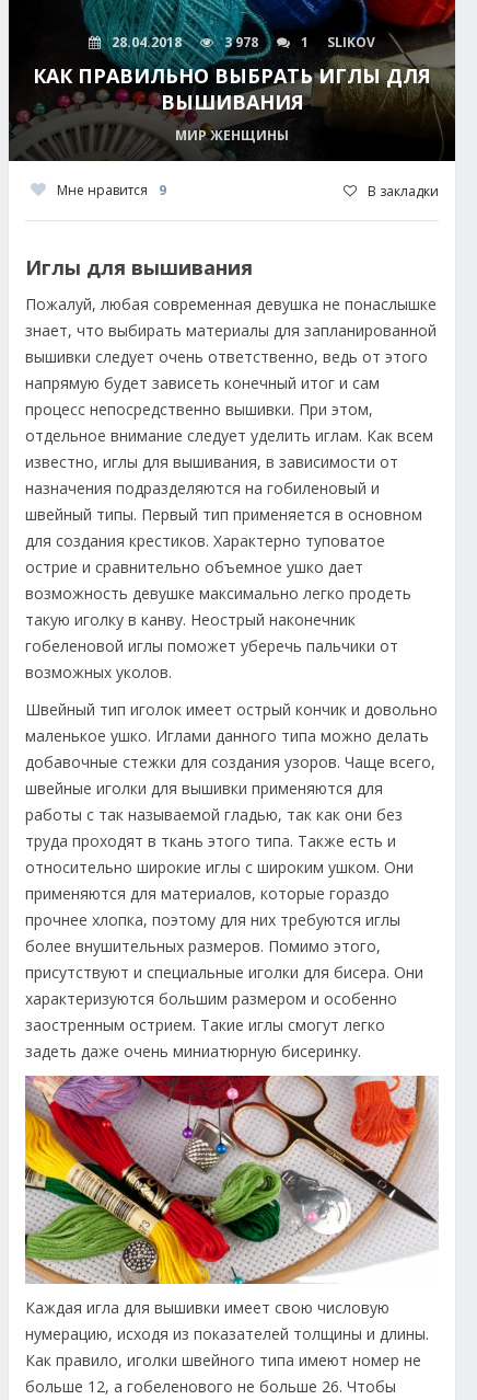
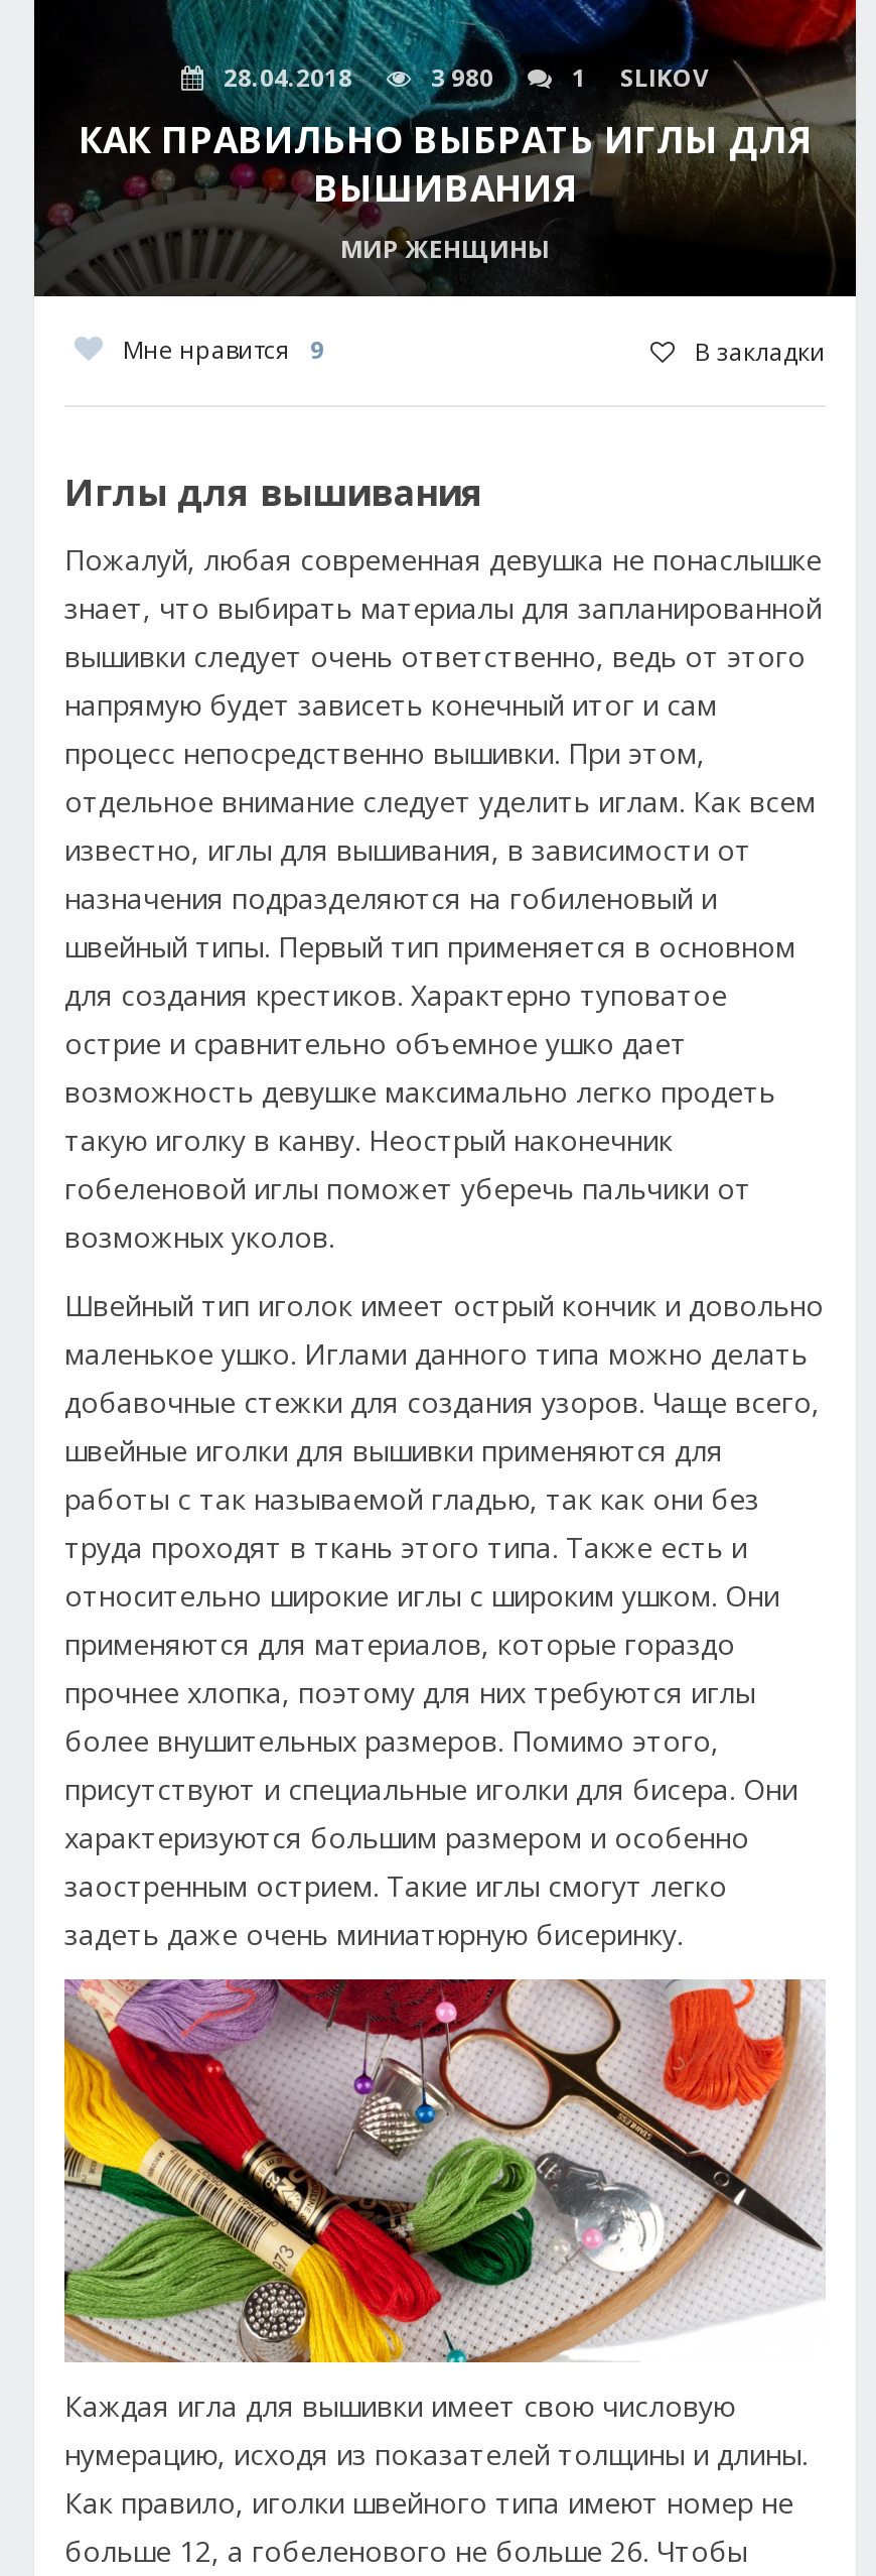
- 3 978
+ 3 980
